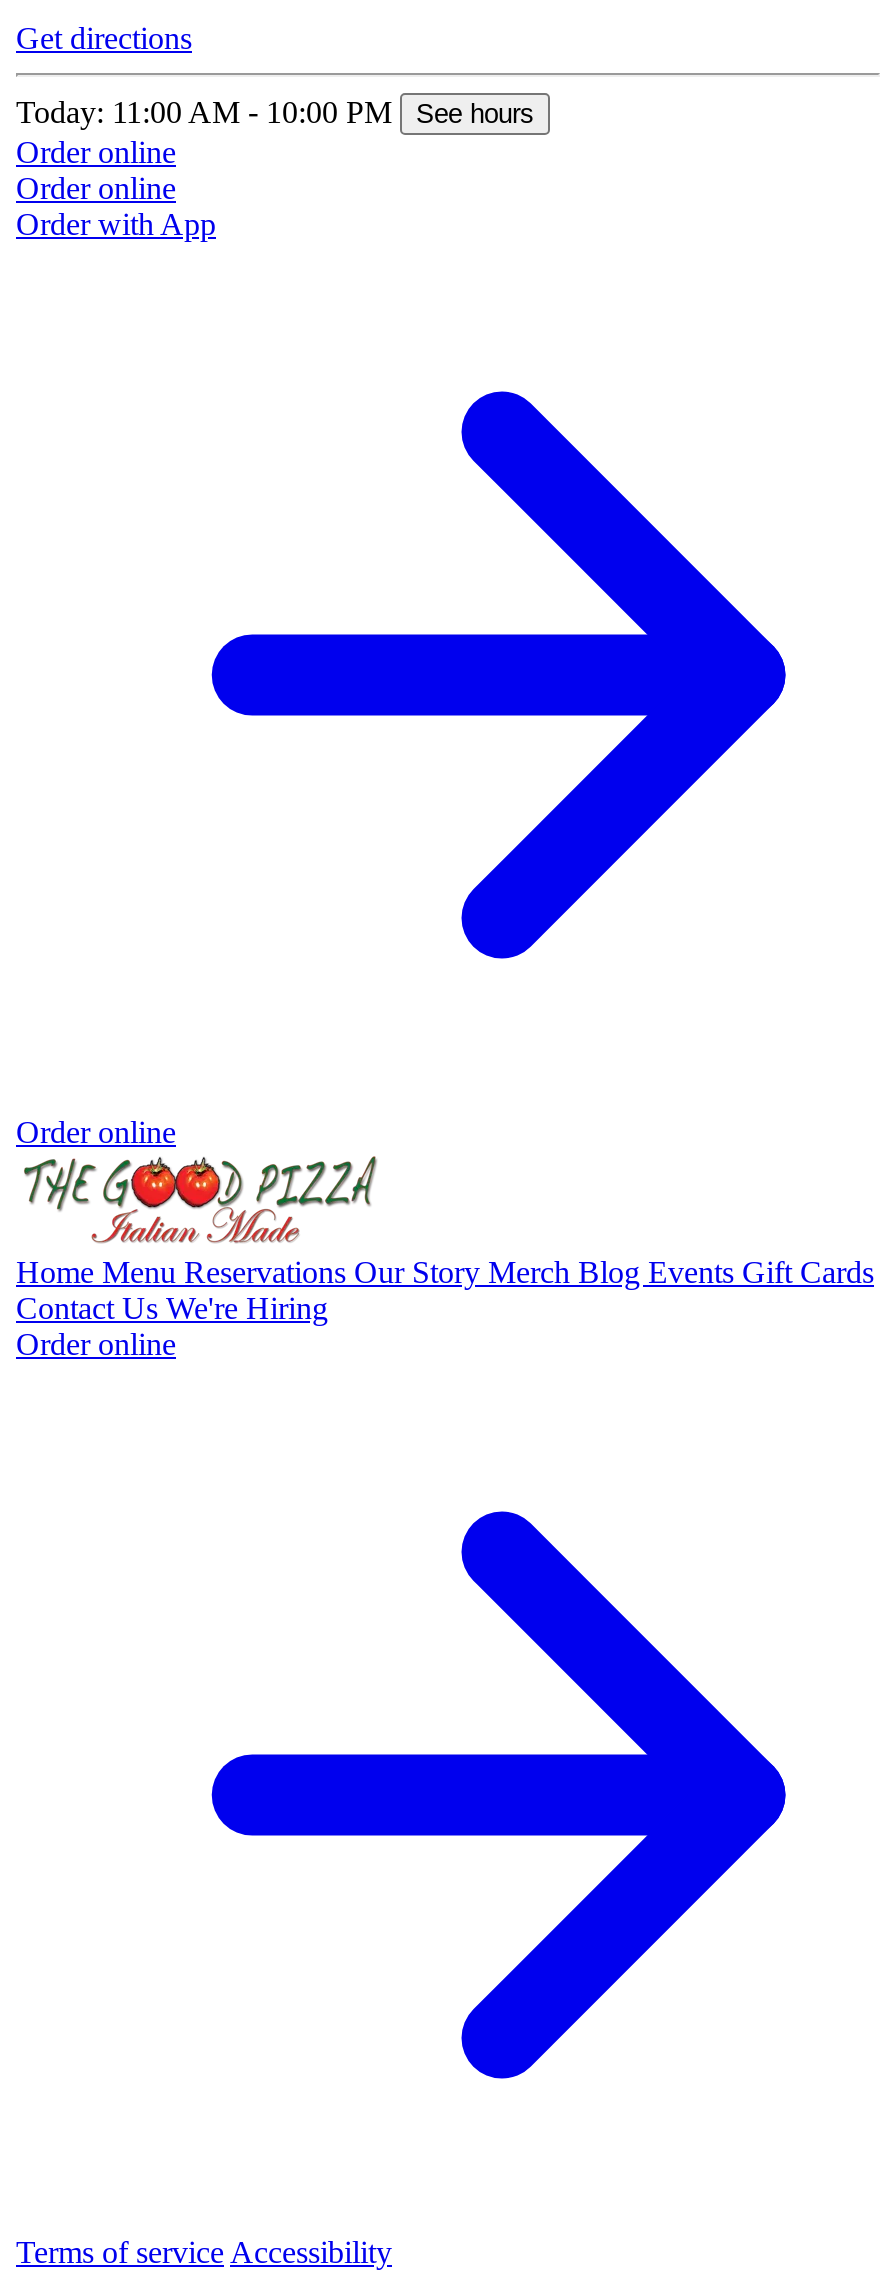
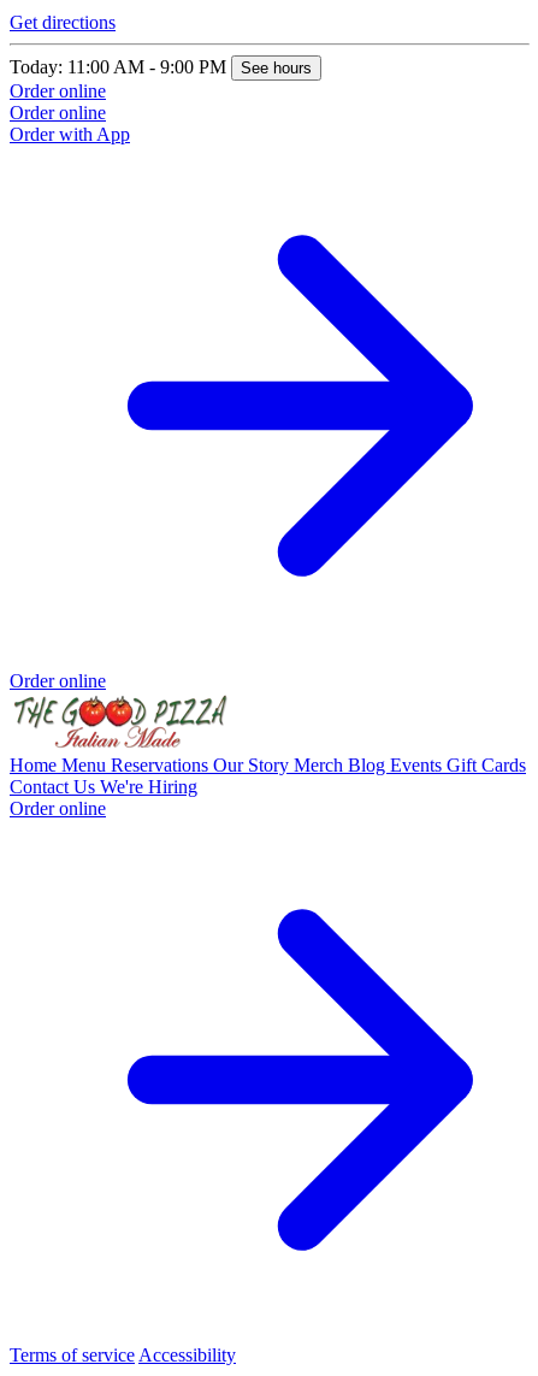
- Today: 11:00 AM - 10:00 PM See hours
+ Today: 11:00 AM - 9:00 PM See hours
